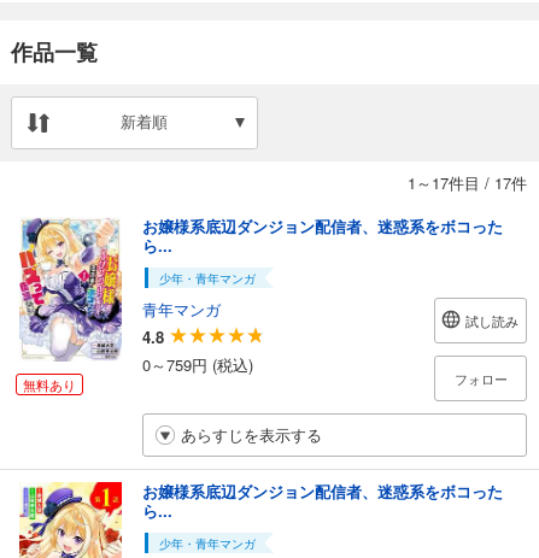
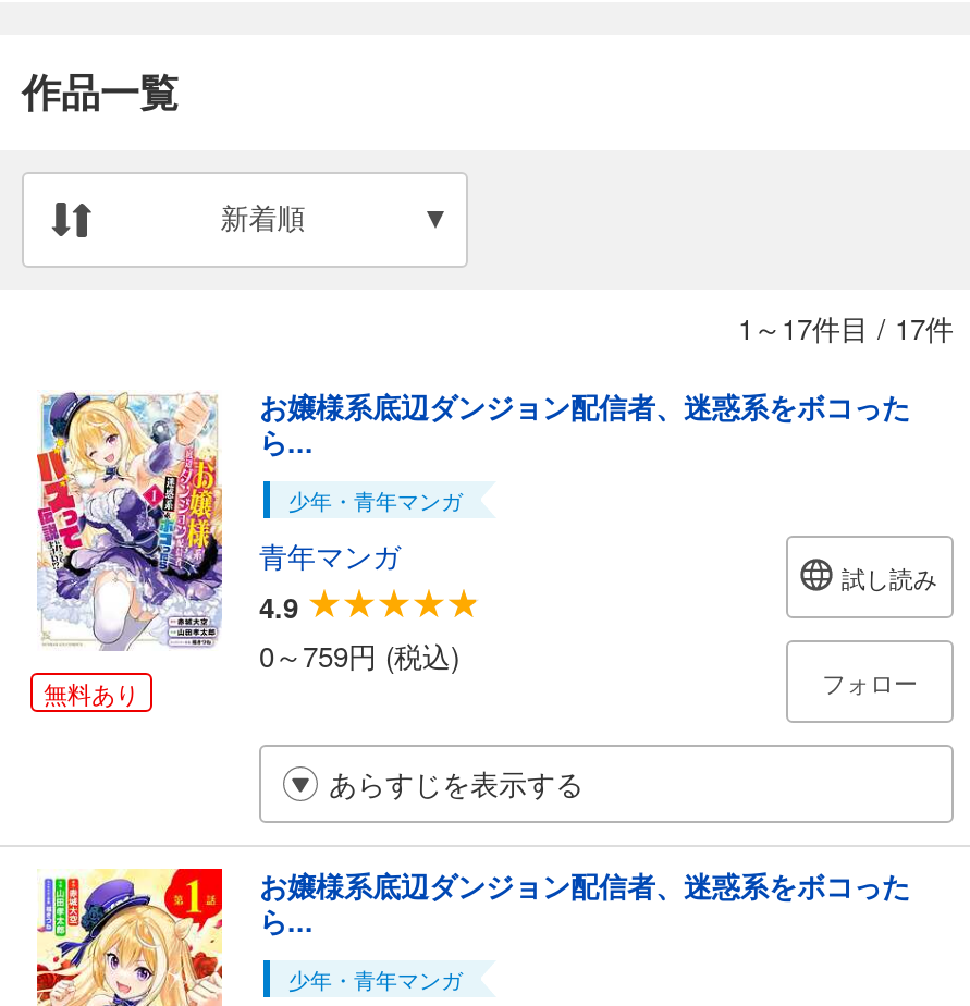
- 4.8
+ 4.9
